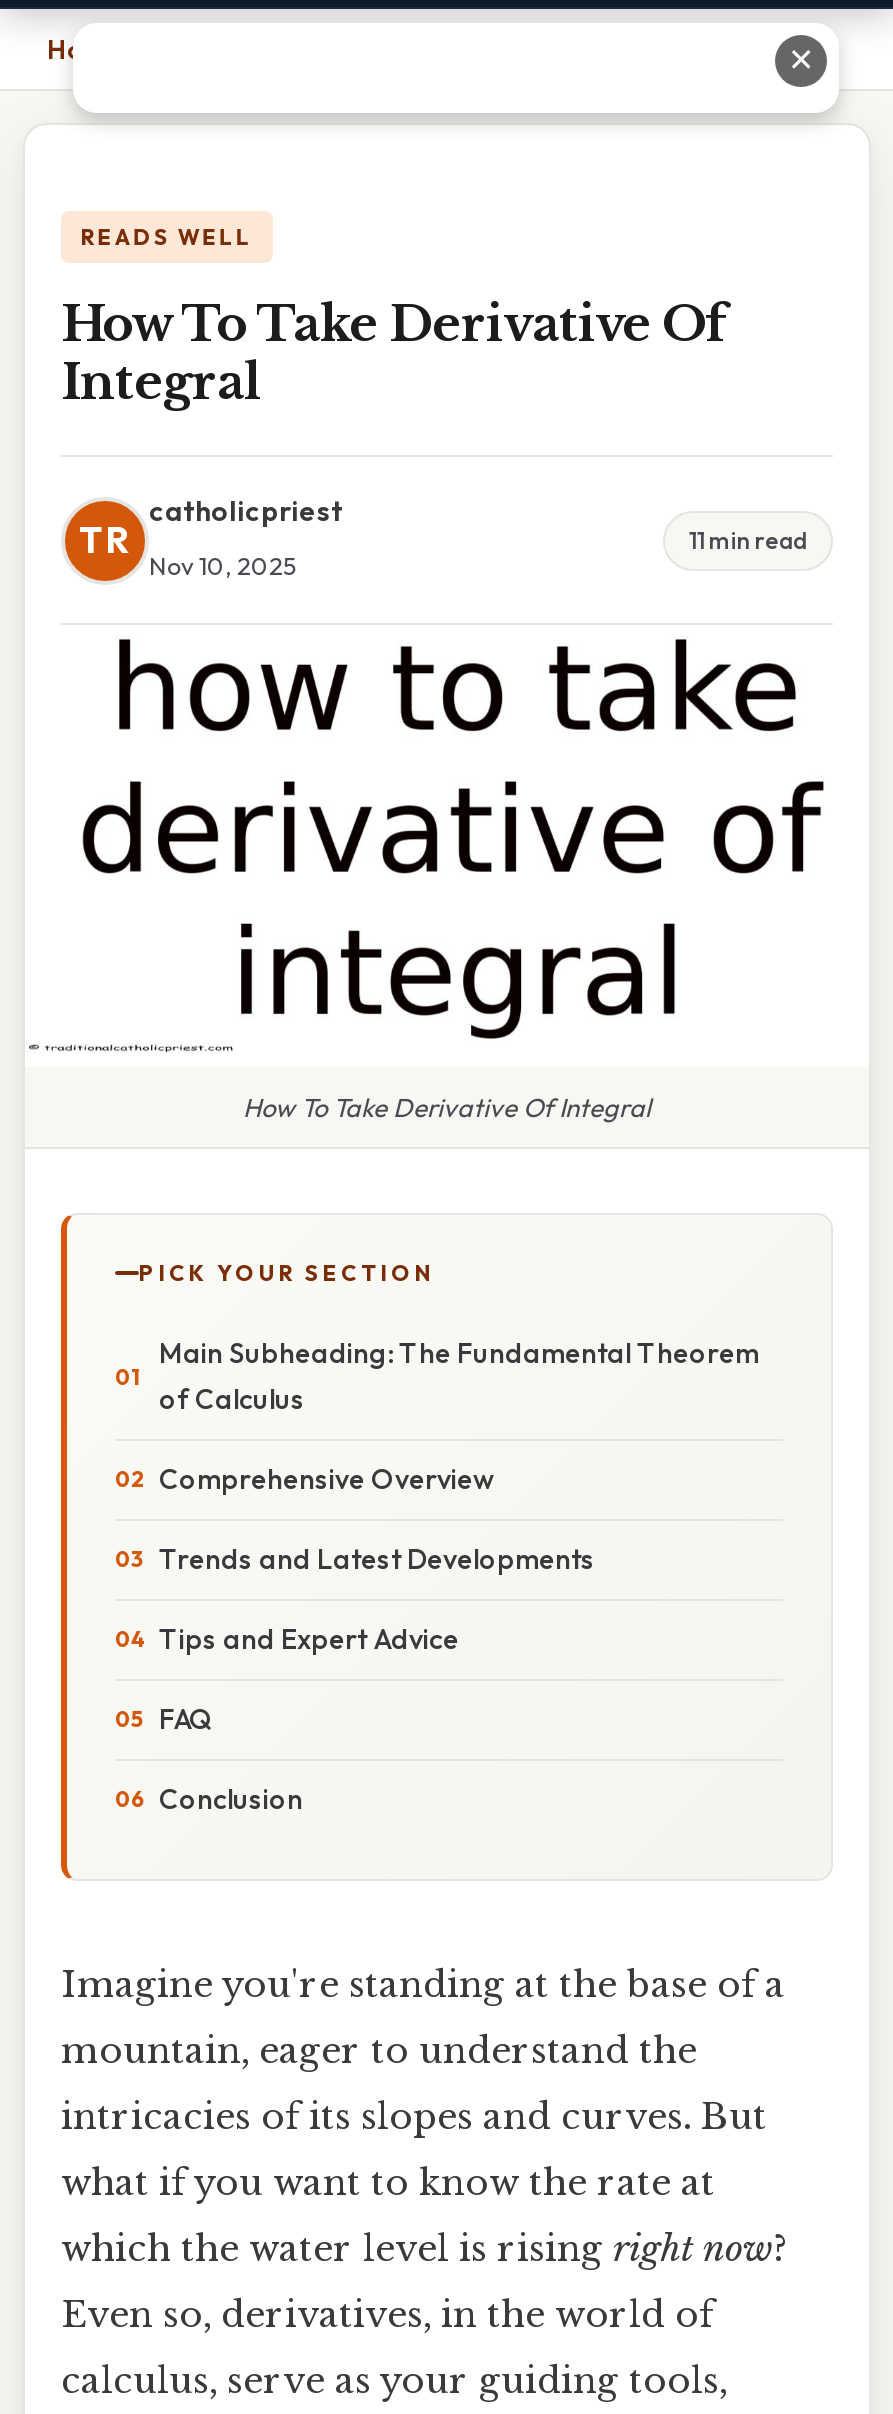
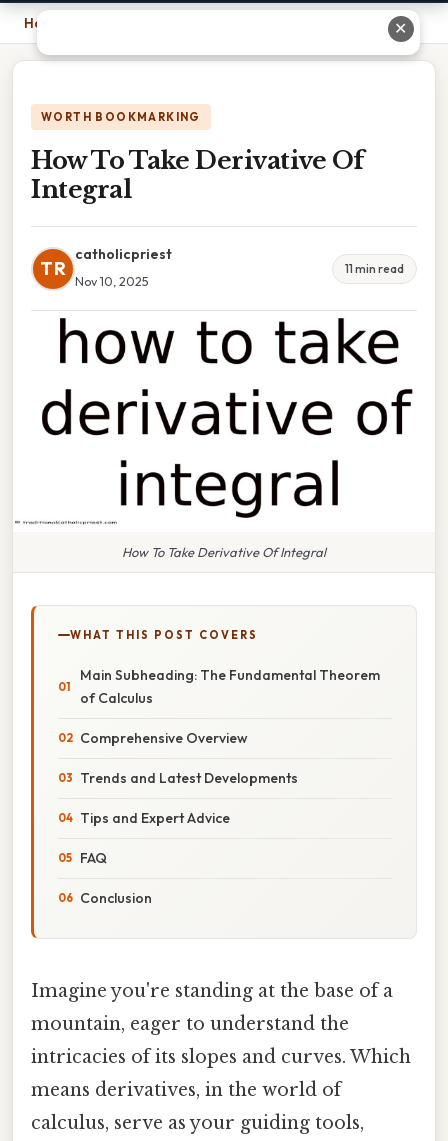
- READS WELL
+ WORTH BOOKMARKING

- PICK YOUR SECTION
+ WHAT THIS POST COVERS

- intricacies of its slopes and curves. But
- what if you want to know the rate at
- which the water level is rising right now?
- Even so, derivatives, in the world of
+ intricacies of its slopes and curves. Which
+ means derivatives, in the world of
